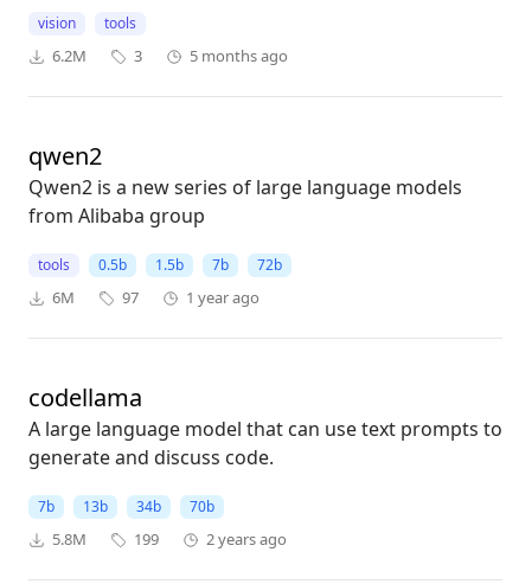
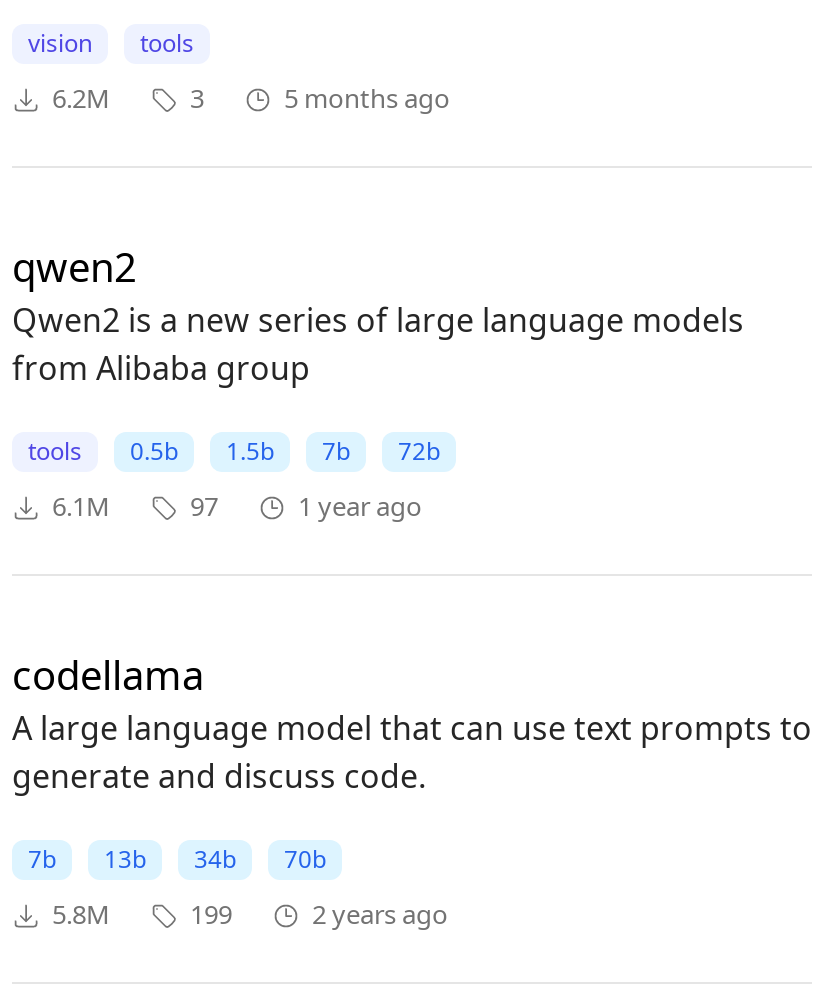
- 6M
+ 6.1M
